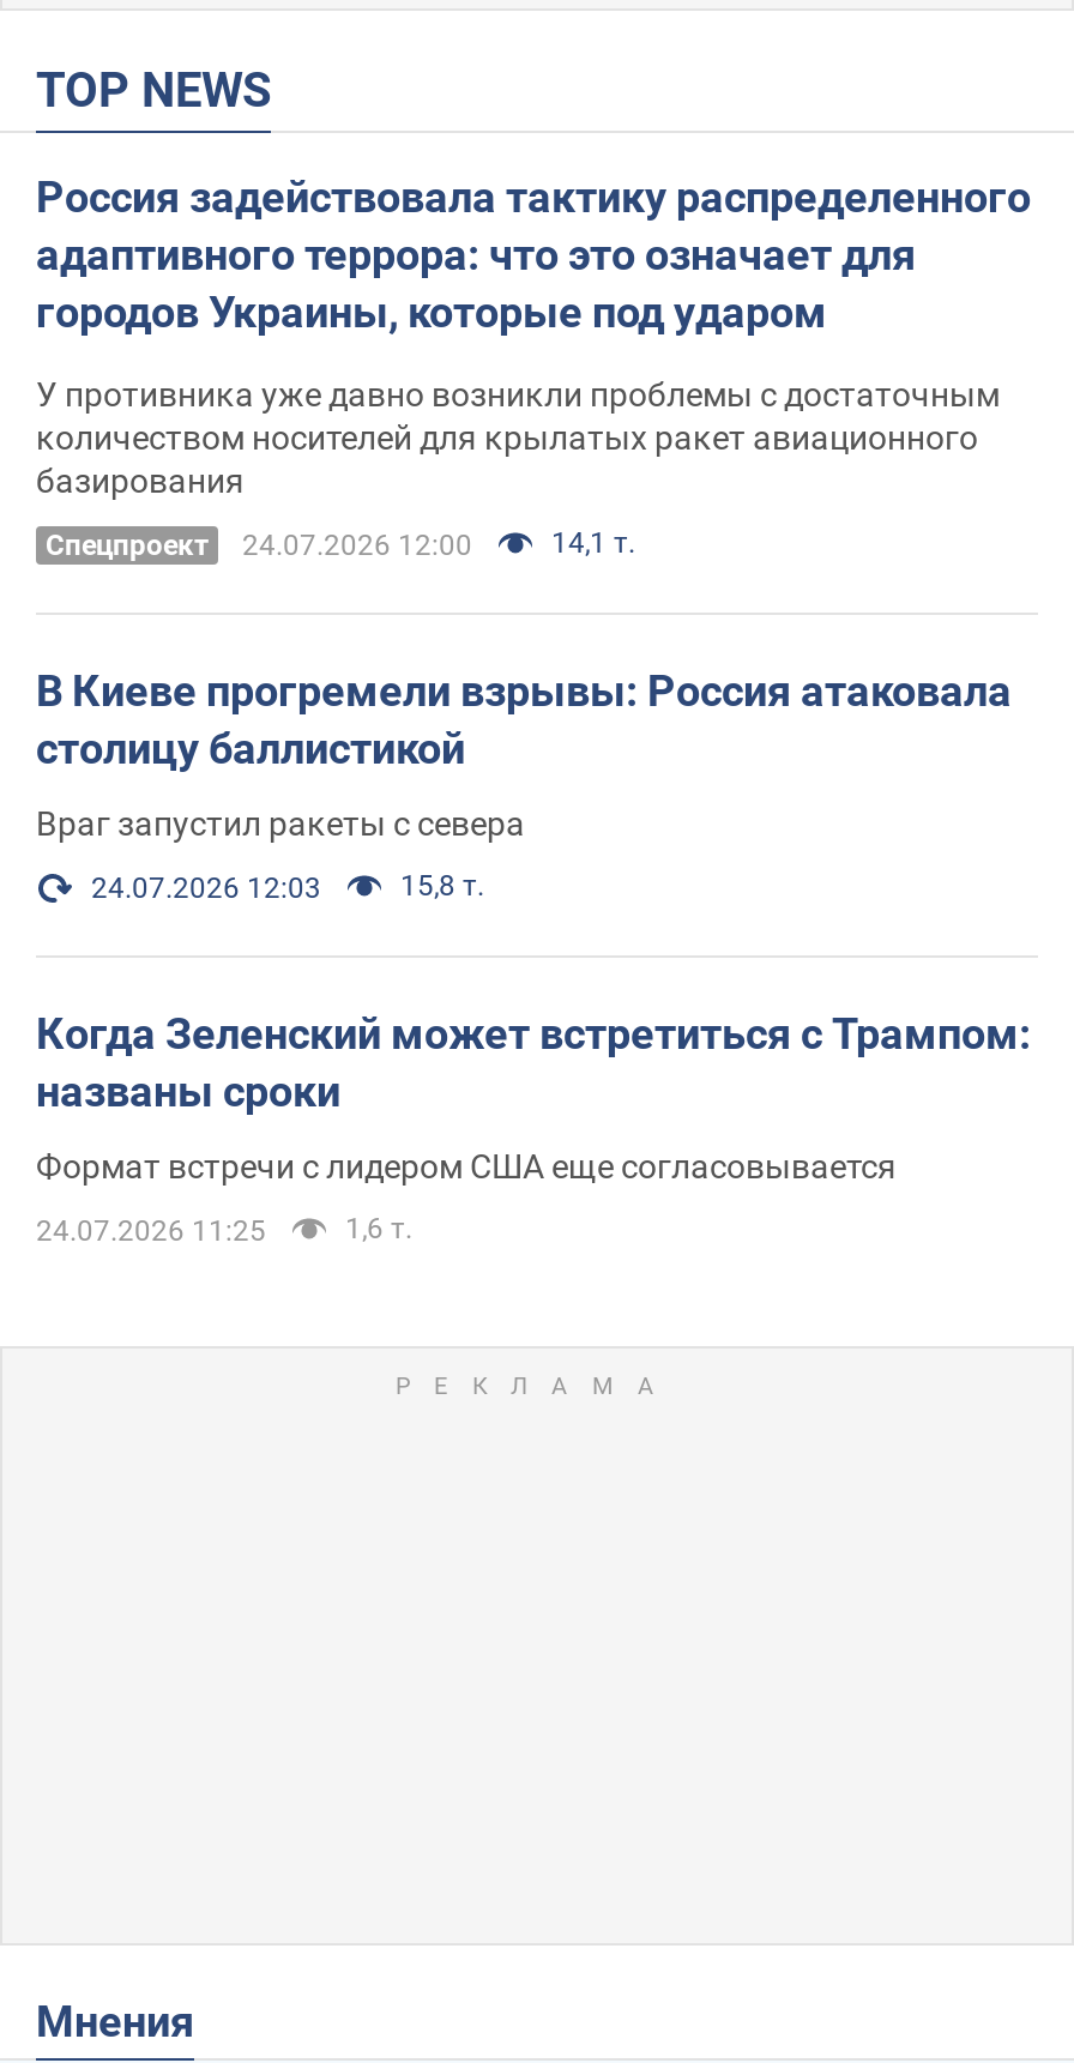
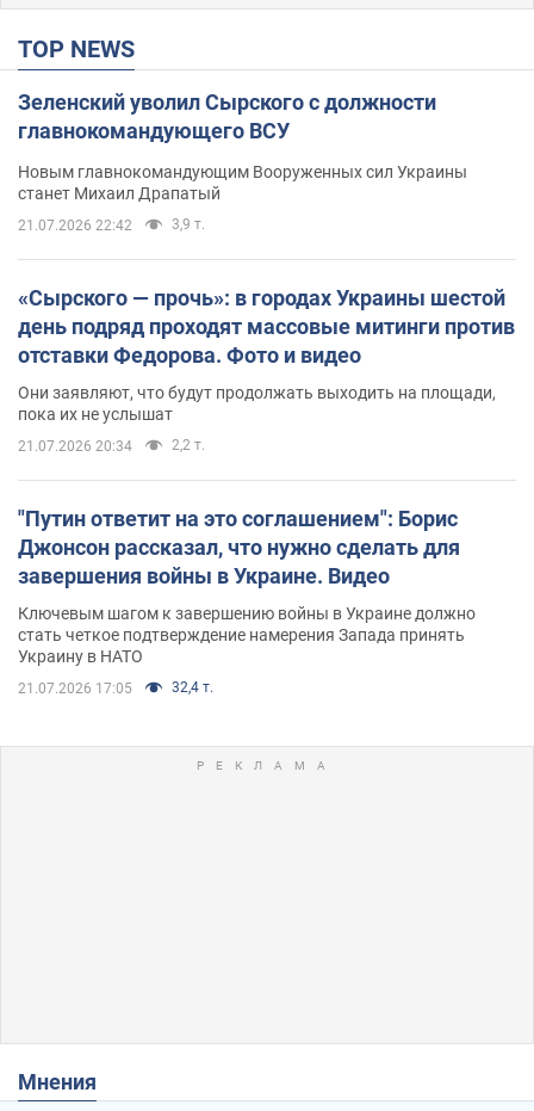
- Россия задействовала тактику распределенного
- адаптивного террора: что это означает для
- городов Украины, которые под ударом
+ Зеленский уволил Сырского с должности
+ главнокомандующего ВСУ

- У противника уже давно возникли проблемы с достаточным
- количеством носителей для крылатых ракет авиационного
- базирования
+ Новым главнокомандующим Вооруженных сил Украины
+ станет Михаил Драпатый

- Спецпроект
- 24.07.2026 12:00
- 14,1 т.
+ 21.07.2026 22:42
+ 3,9 т.

- В Киеве прогремели взрывы: Россия атаковала
- столицу баллистикой
+ «Сырского — прочь»: в городах Украины шестой
+ день подряд проходят массовые митинги против
+ отставки Федорова. Фото и видео

- Враг запустил ракеты с севера
+ Они заявляют, что будут продолжать выходить на площади,
+ пока их не услышат

- 24.07.2026 12:03
- 15,8 т.
+ 21.07.2026 20:34
+ 2,2 т.

- Когда Зеленский может встретиться с Трампом:
- названы сроки
+ "Путин ответит на это соглашением": Борис
+ Джонсон рассказал, что нужно сделать для
+ завершения войны в Украине. Видео

- Формат встречи с лидером США еще согласовывается
+ Ключевым шагом к завершению войны в Украине должно
+ стать четкое подтверждение намерения Запада принять
+ Украину в НАТО

- 24.07.2026 11:25
- 1,6 т.
+ 21.07.2026 17:05
+ 32,4 т.
